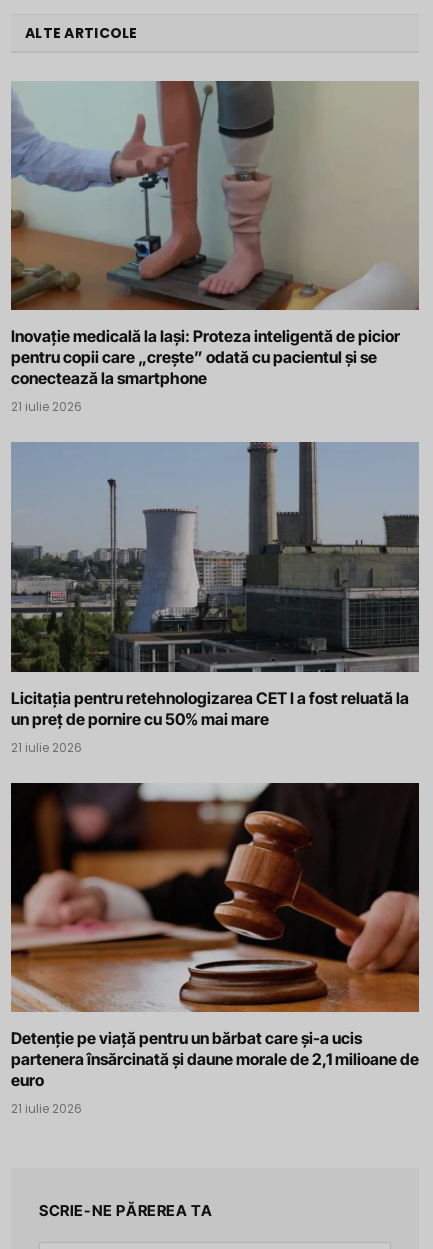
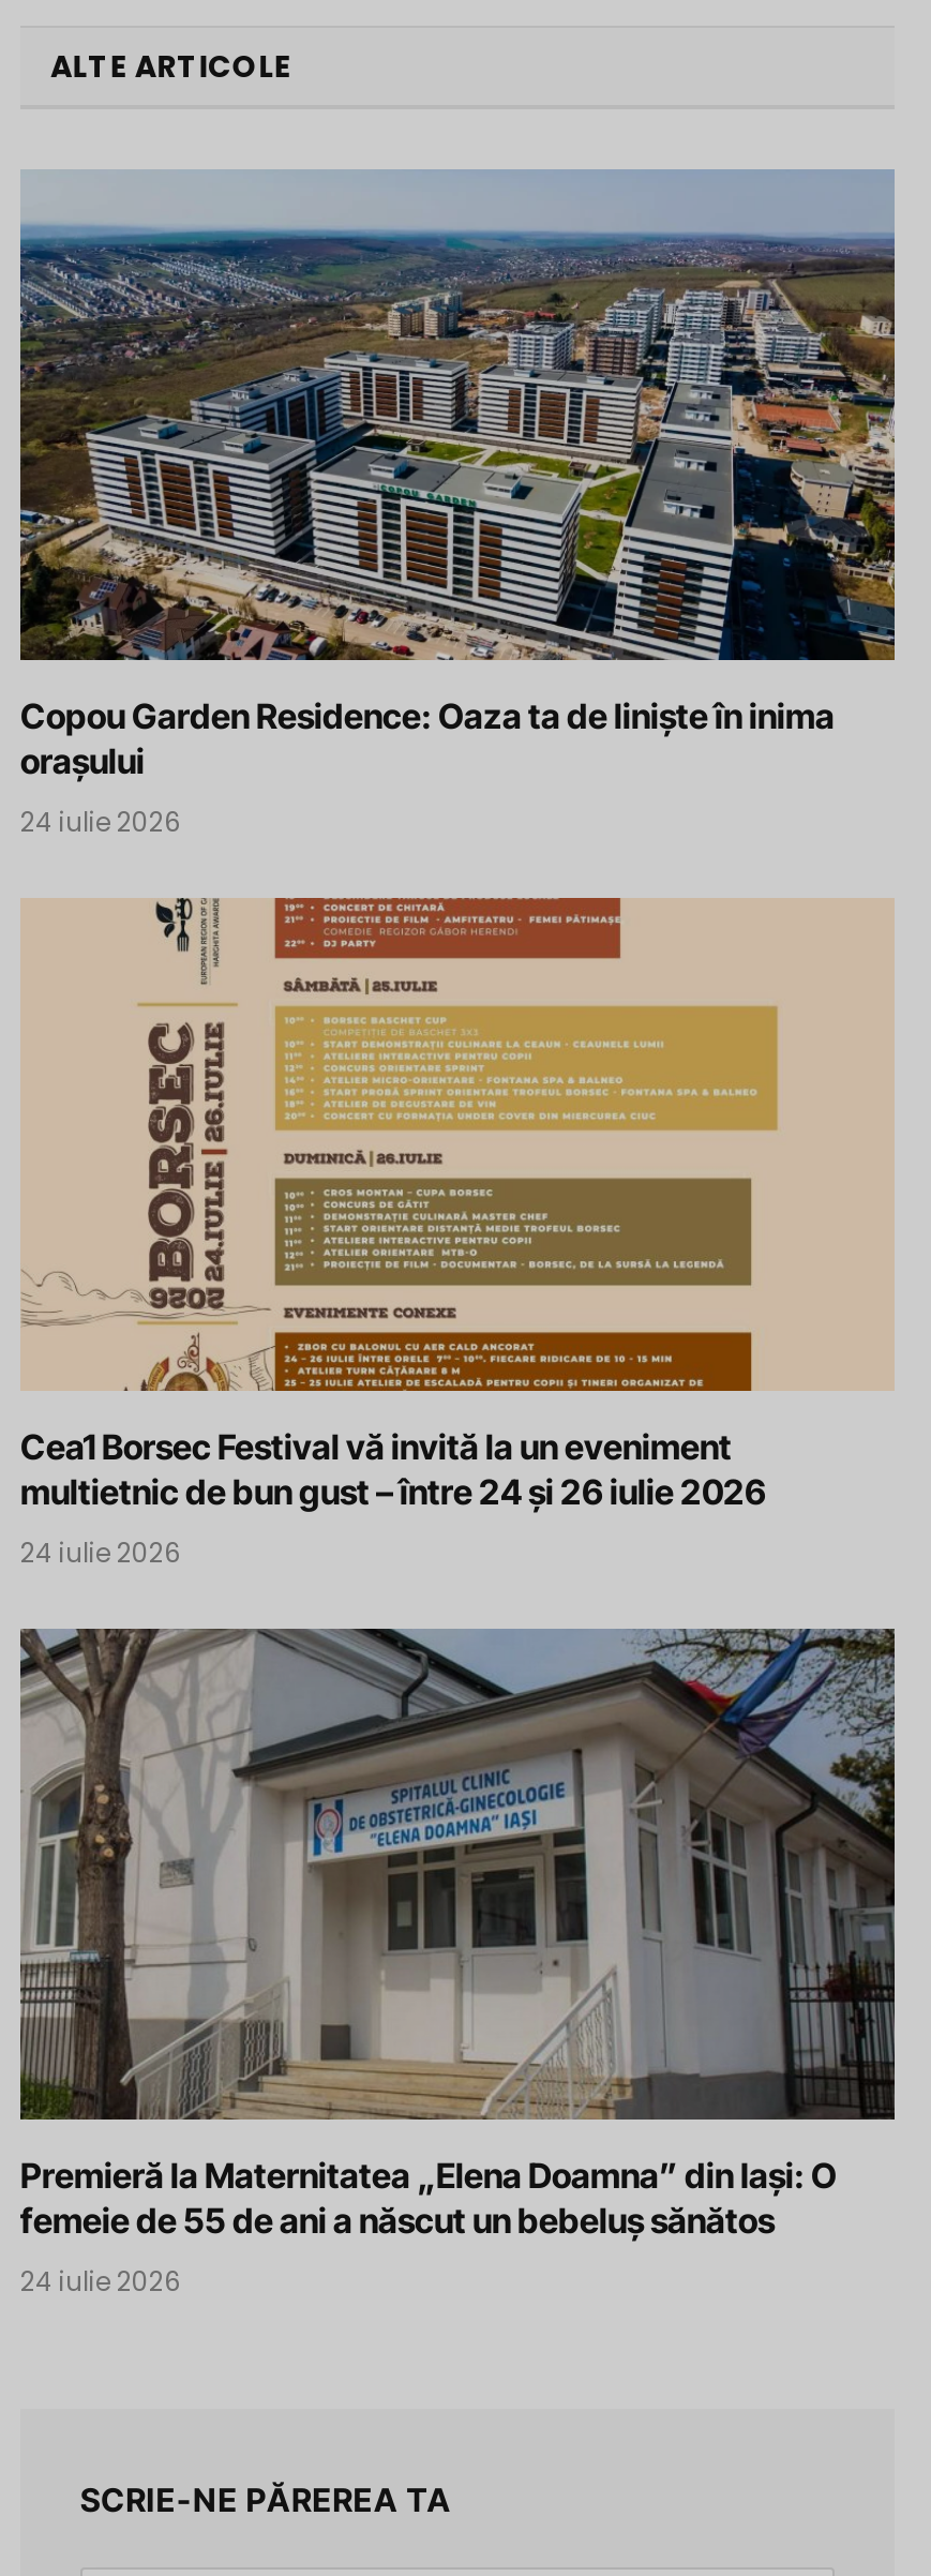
- [image]
- Inovație medicală la Iași: Proteza inteligentă de picior
- pentru copii care „crește” odată cu pacientul și se
- conectează la smartphone
+ [image]
+ Copou Garden Residence: Oaza ta de liniște în inima
+ orașului

- 21 iulie 2026
+ 24 iulie 2026

- [image]
- Licitația pentru retehnologizarea CET I a fost reluată la
- un preț de pornire cu 50% mai mare
+ [image]
+ Cea1 Borsec Festival vă invită la un eveniment
+ multietnic de bun gust – între 24 și 26 iulie 2026

- 21 iulie 2026
+ 24 iulie 2026

- [image]
- Detenție pe viață pentru un bărbat care și-a ucis
- partenera însărcinată și daune morale de 2,1 milioane de
- euro
+ [image]
+ Premieră la Maternitatea „Elena Doamna” din Iași: O
+ femeie de 55 de ani a născut un bebeluș sănătos

- 21 iulie 2026
+ 24 iulie 2026
